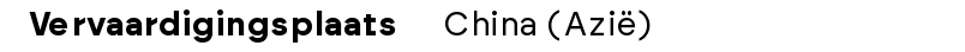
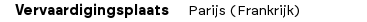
- China (Azië)
+ Parijs (Frankrijk)
